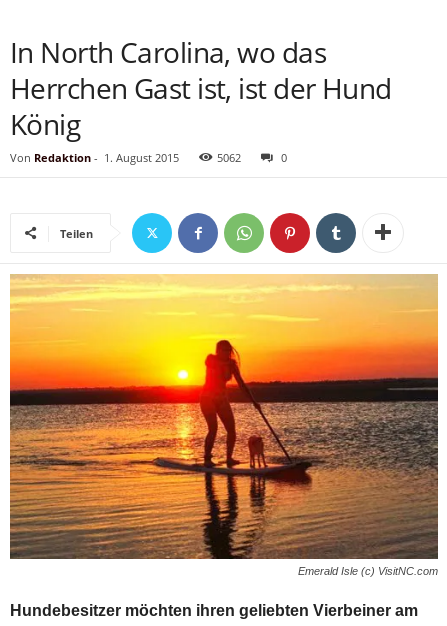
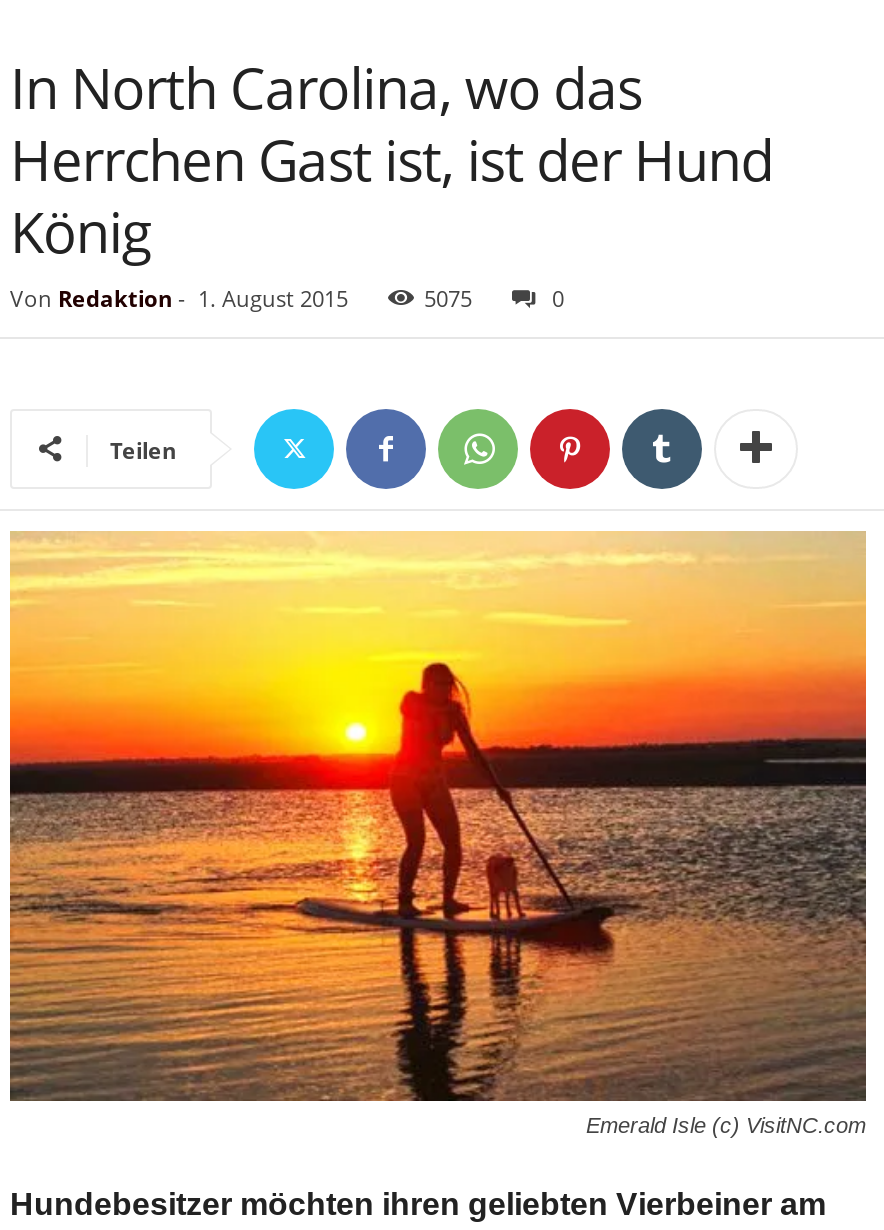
- 5062
+ 5075
